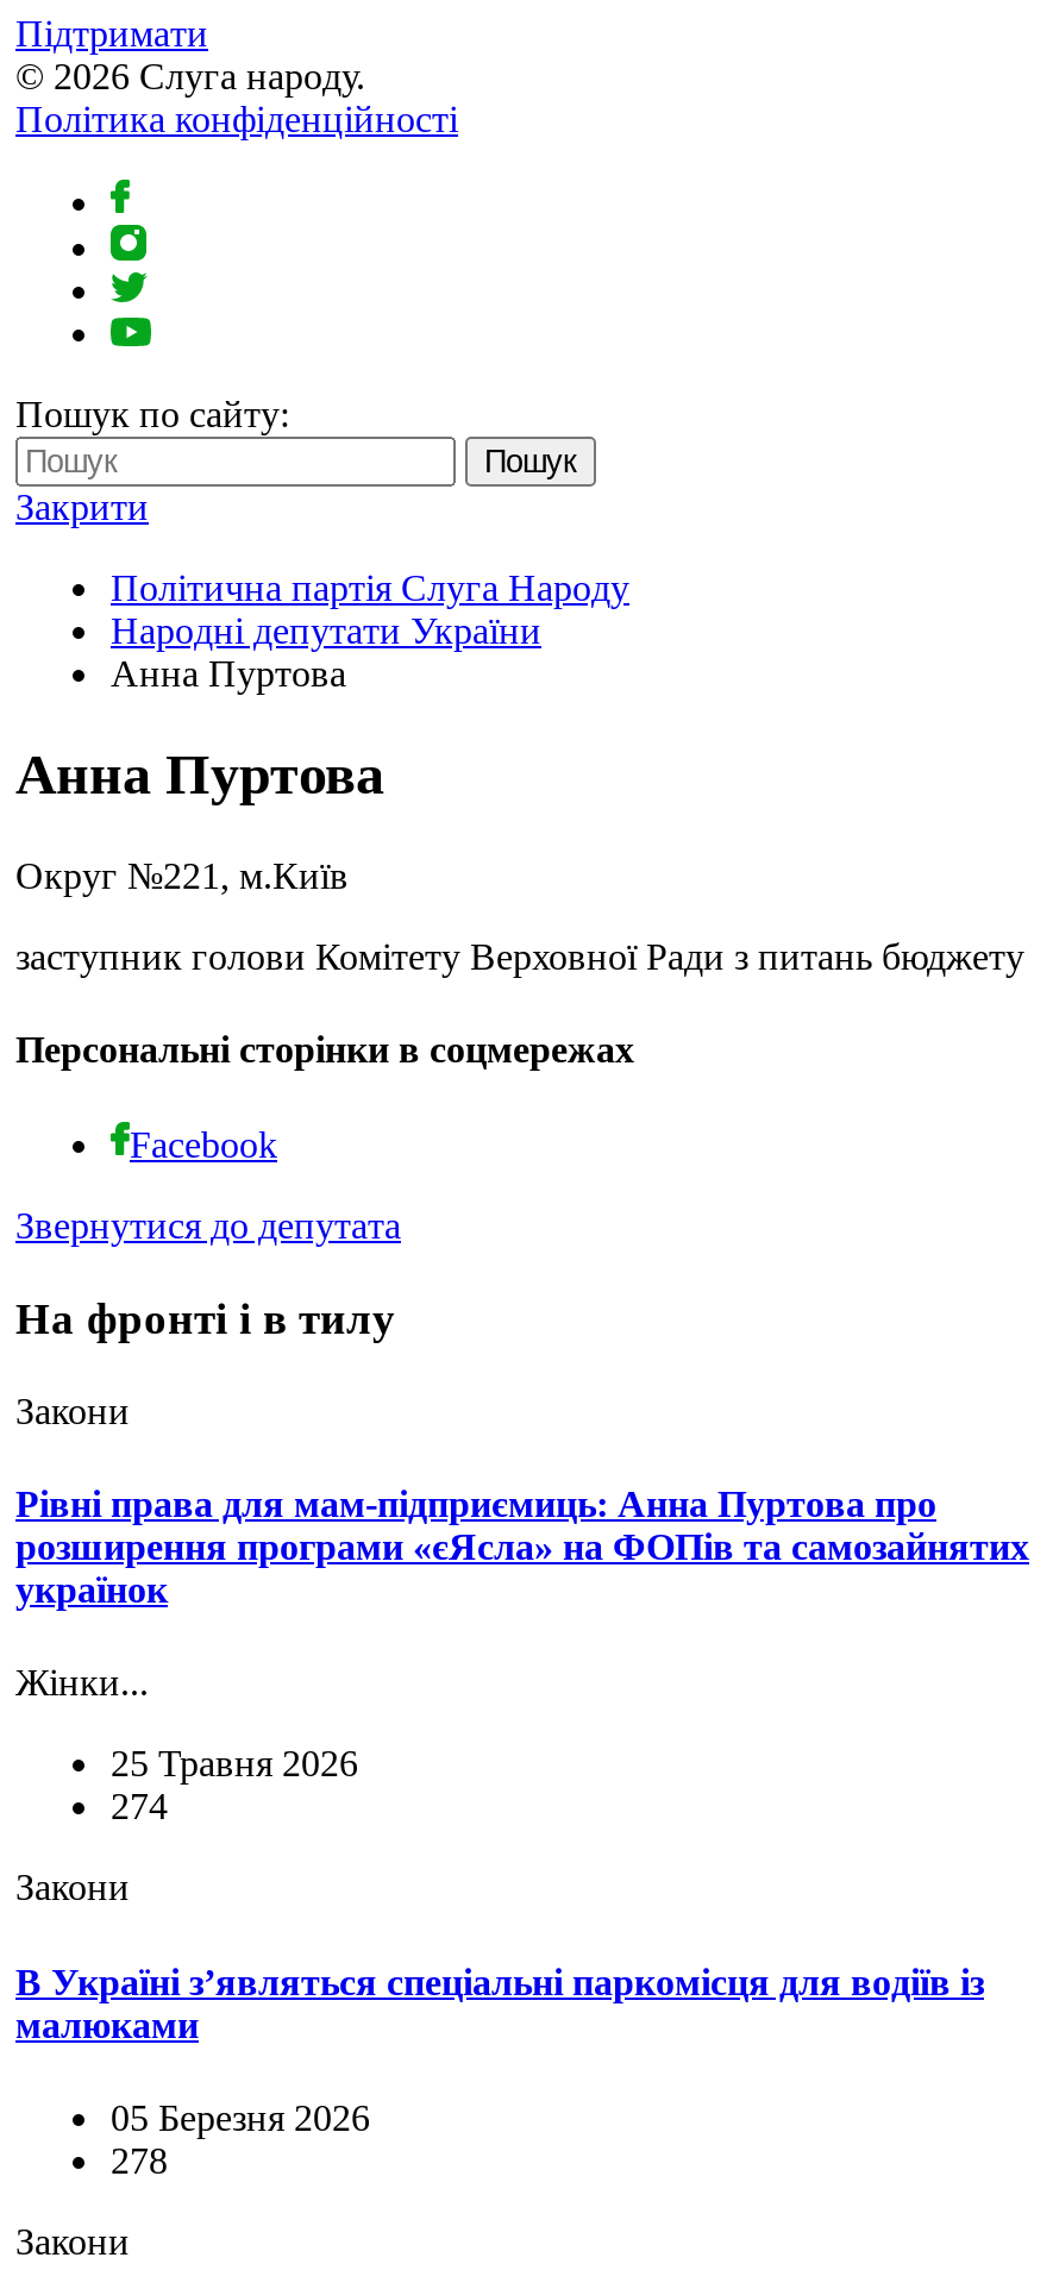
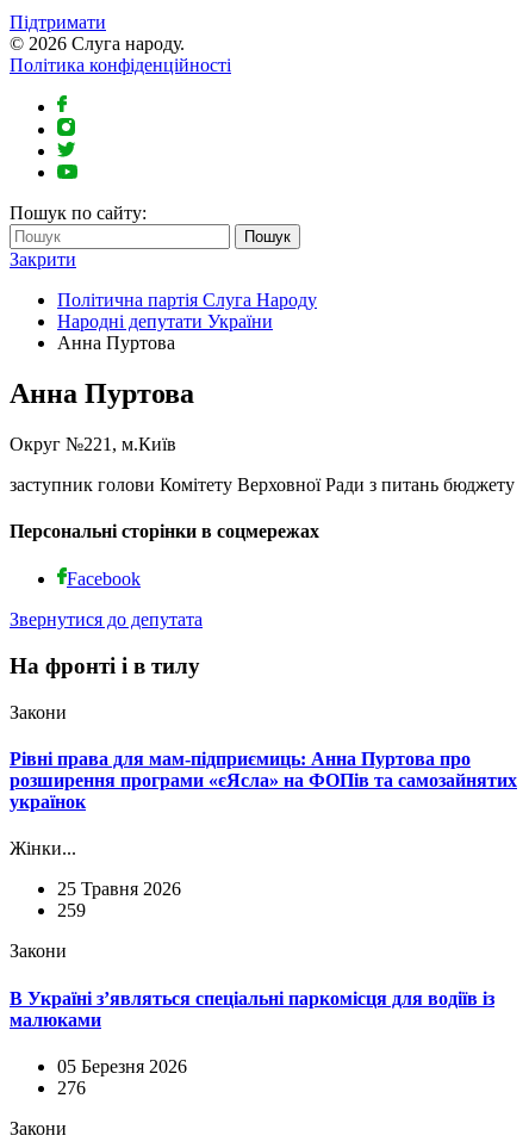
- 274
+ 259

- 278
+ 276
